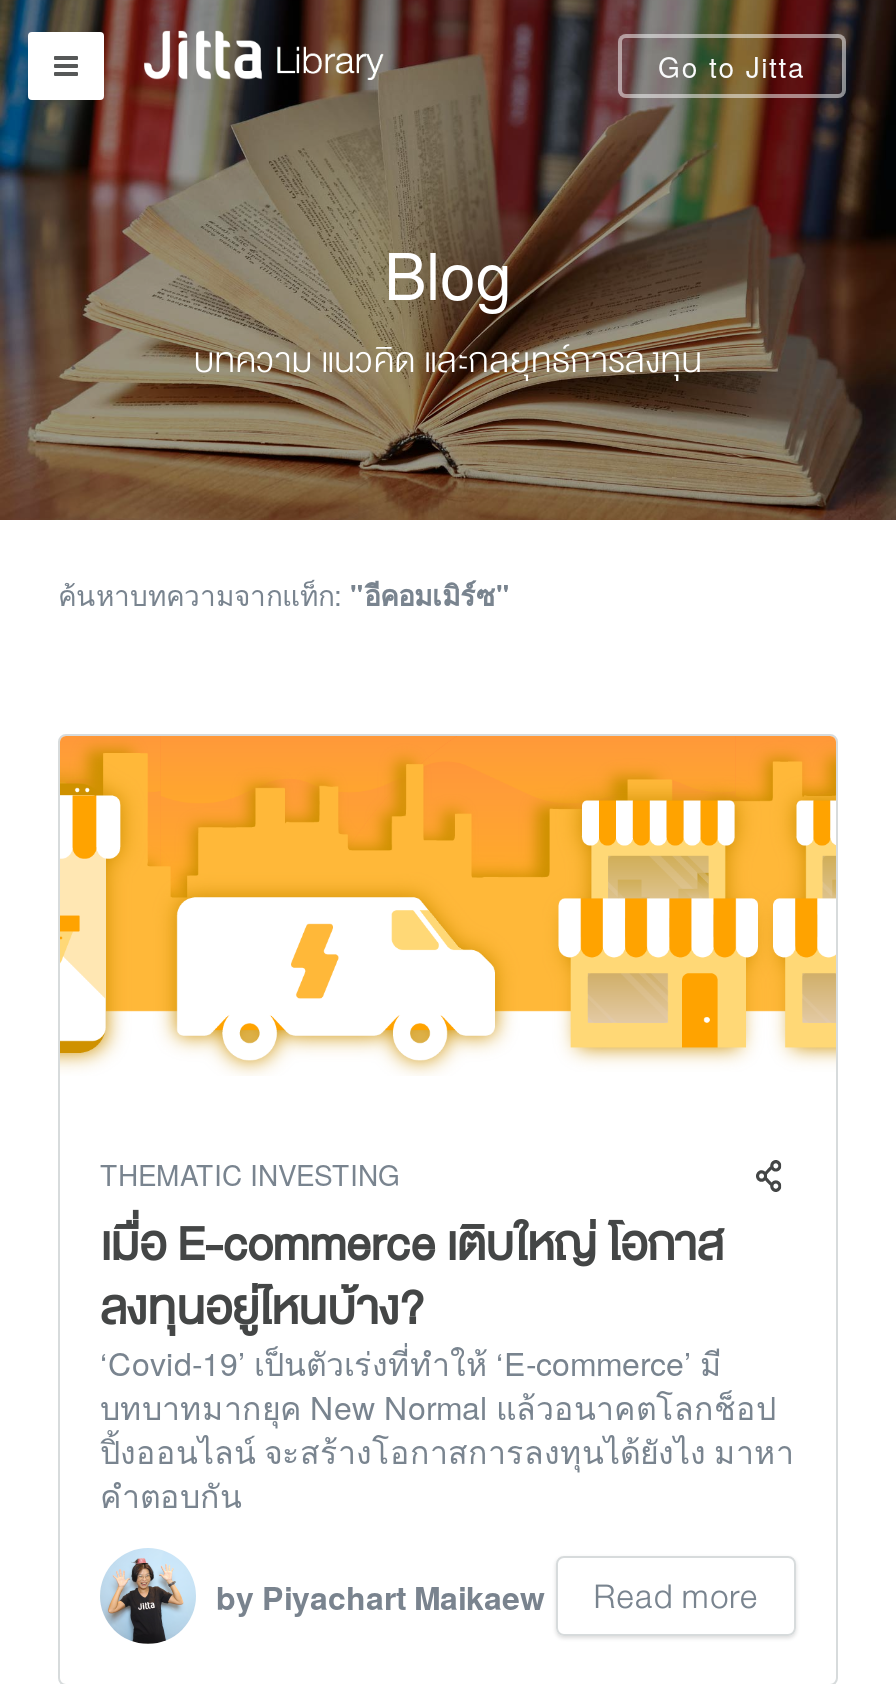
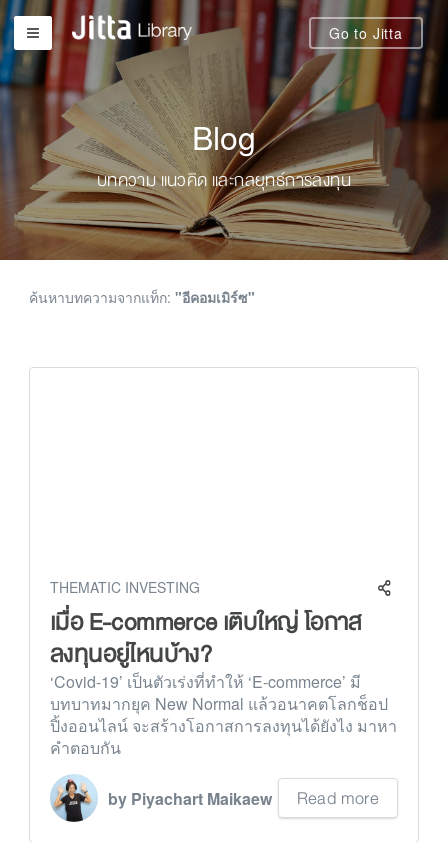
- [image]
